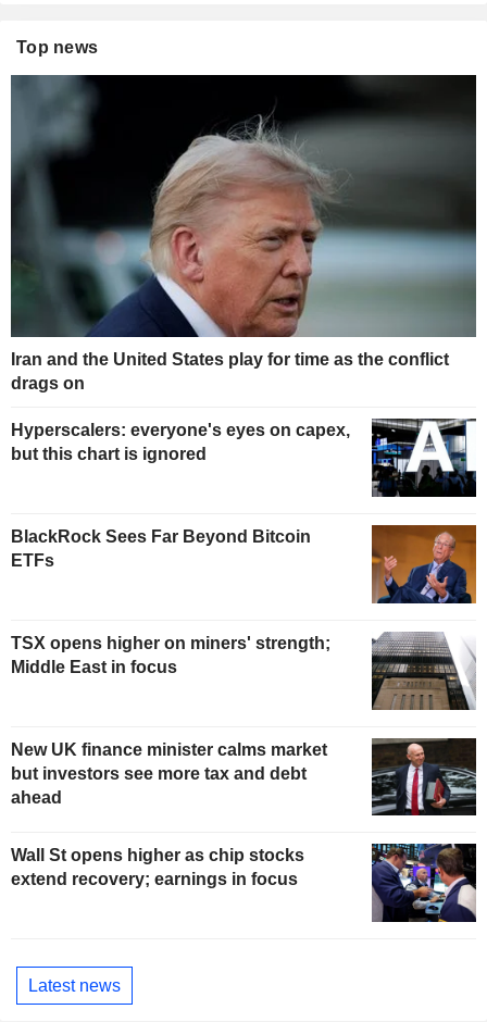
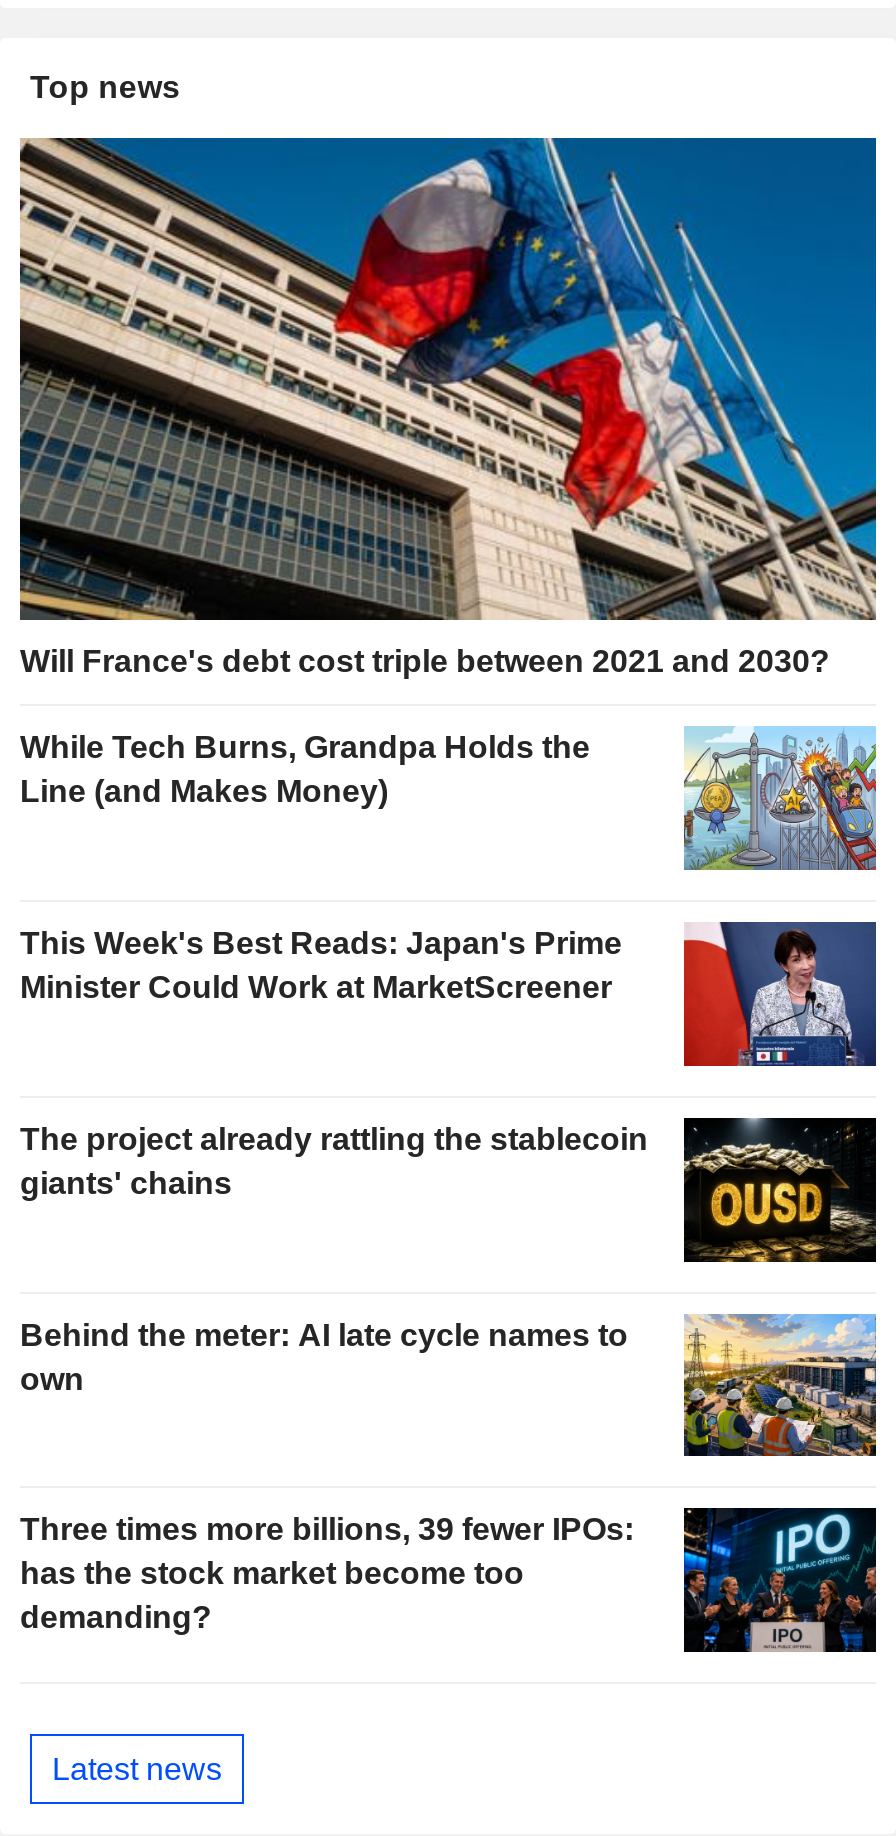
- [image]
- Iran and the United States play for time as the conflict
- drags on
+ [image]
+ Will France's debt cost triple between 2021 and 2030?

- Hyperscalers: everyone's eyes on capex,
- but this chart is ignored
+ While Tech Burns, Grandpa Holds the
+ Line (and Makes Money)

- [image]
+ [image]

- BlackRock Sees Far Beyond Bitcoin
- ETFs
+ This Week's Best Reads: Japan's Prime
+ Minister Could Work at MarketScreener

- [image]
+ [image]

- [image]
- TSX opens higher on miners' strength;
- Middle East in focus
+ [image]
+ The project already rattling the stablecoin
+ giants' chains

- [image]
- New UK finance minister calms market
- but investors see more tax and debt
- ahead
+ [image]
+ Behind the meter: AI late cycle names to
+ own

- Wall St opens higher as chip stocks
- extend recovery; earnings in focus
+ Three times more billions, 39 fewer IPOs:
+ has the stock market become too
+ demanding?

- [image]
+ [image]
